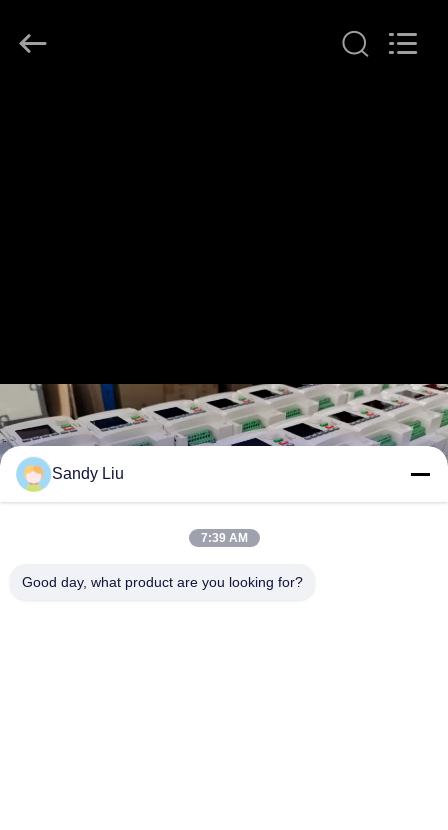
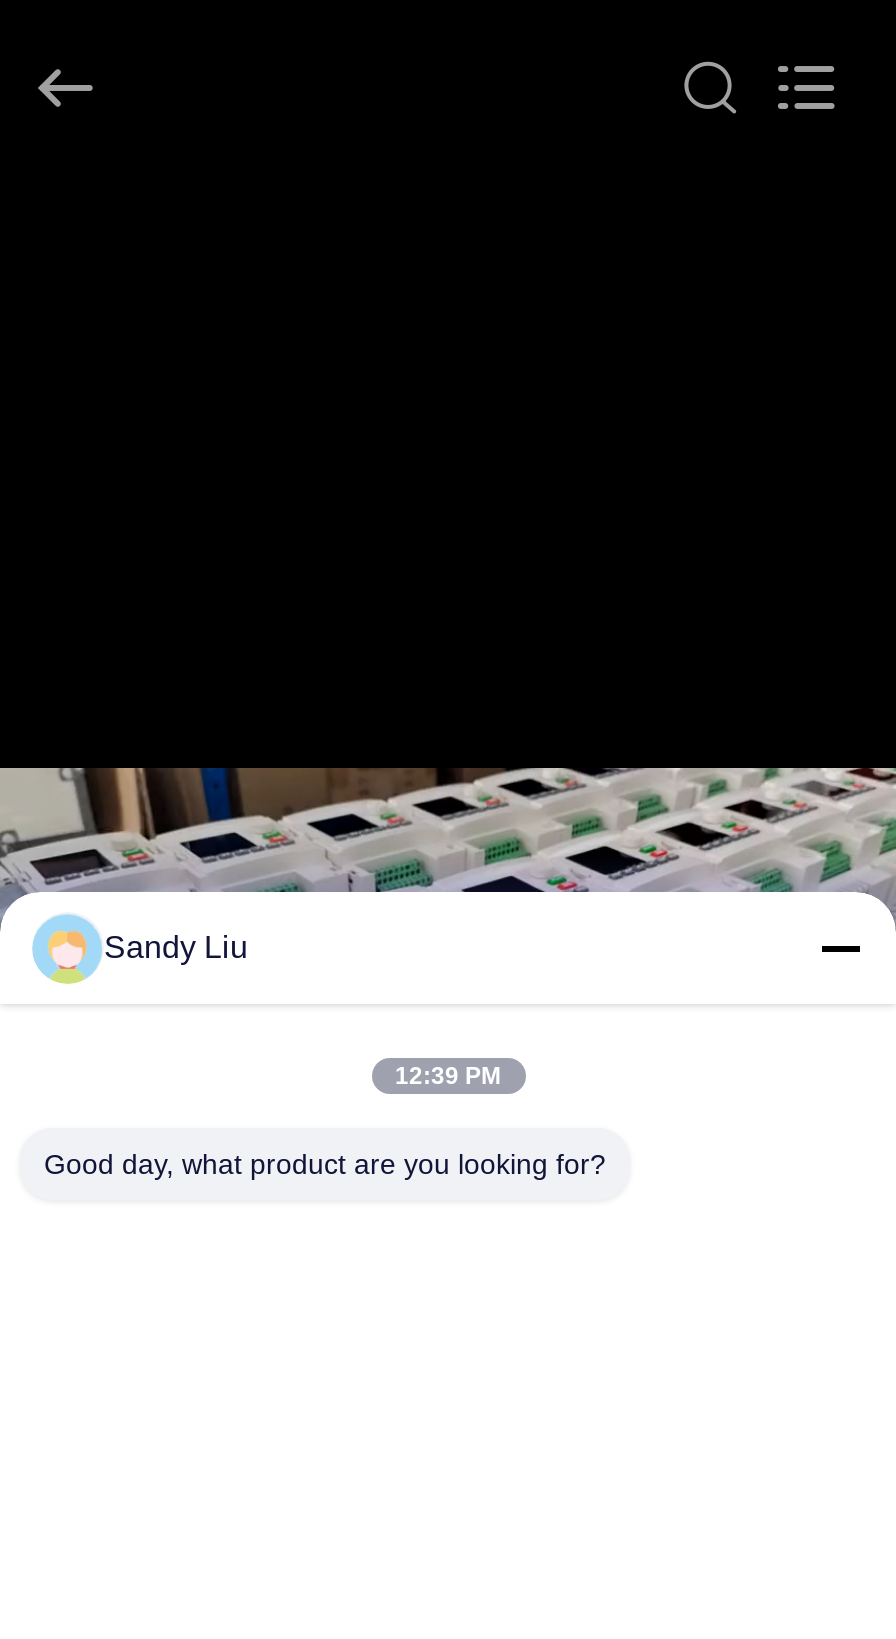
- 7:39 AM
+ 12:39 PM
